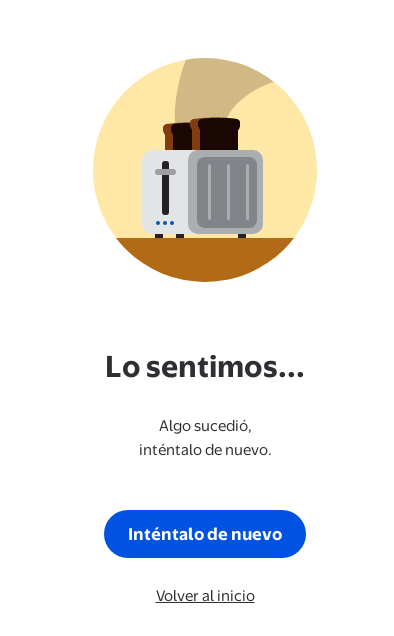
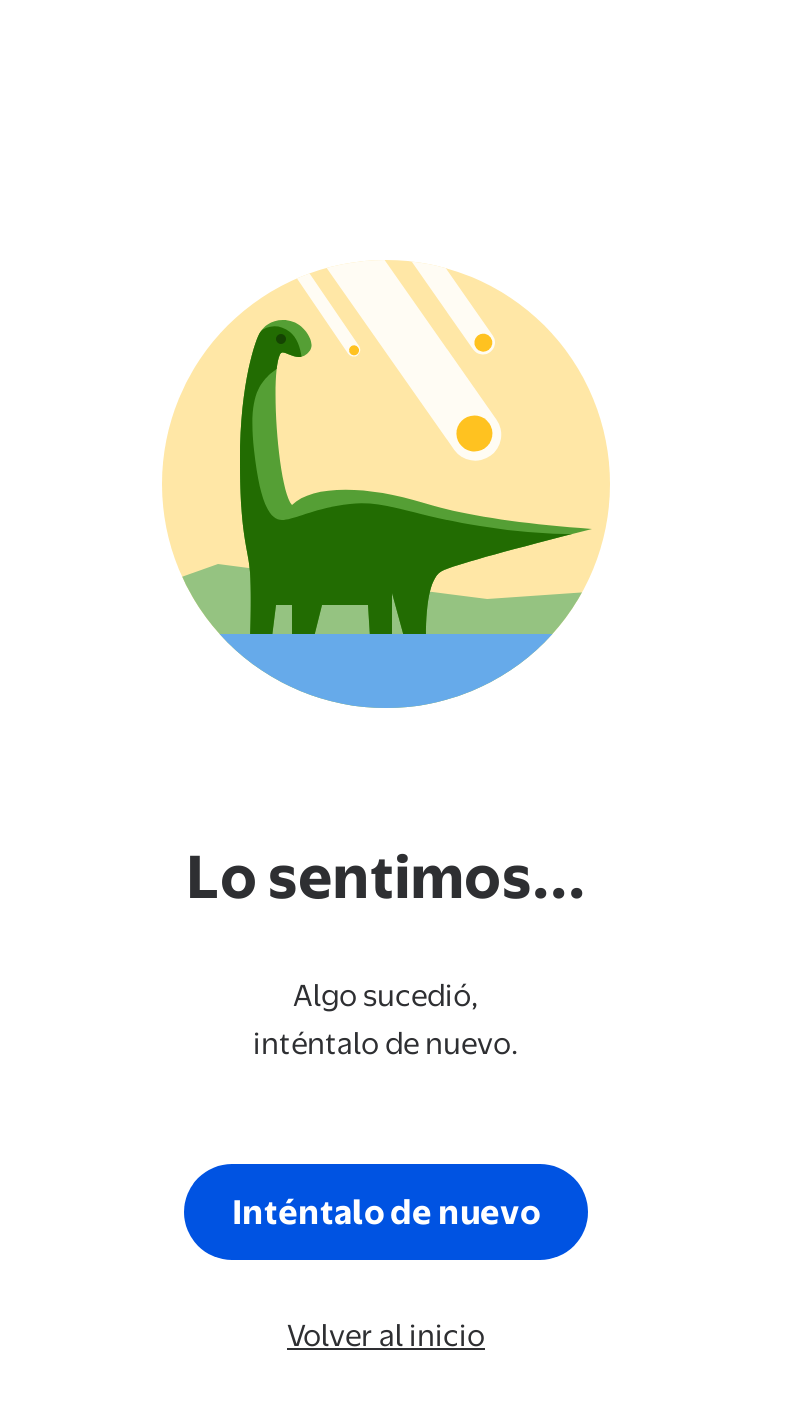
- [image]
+ [image]
